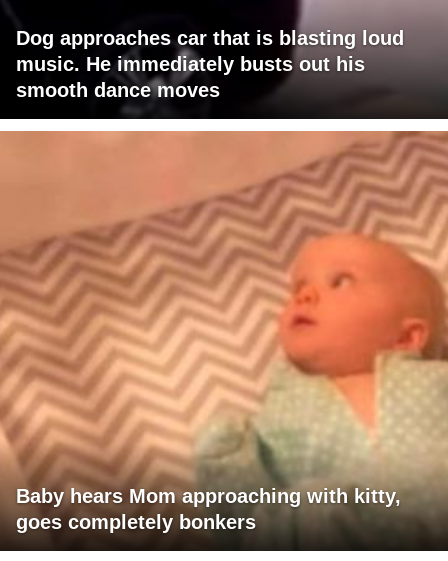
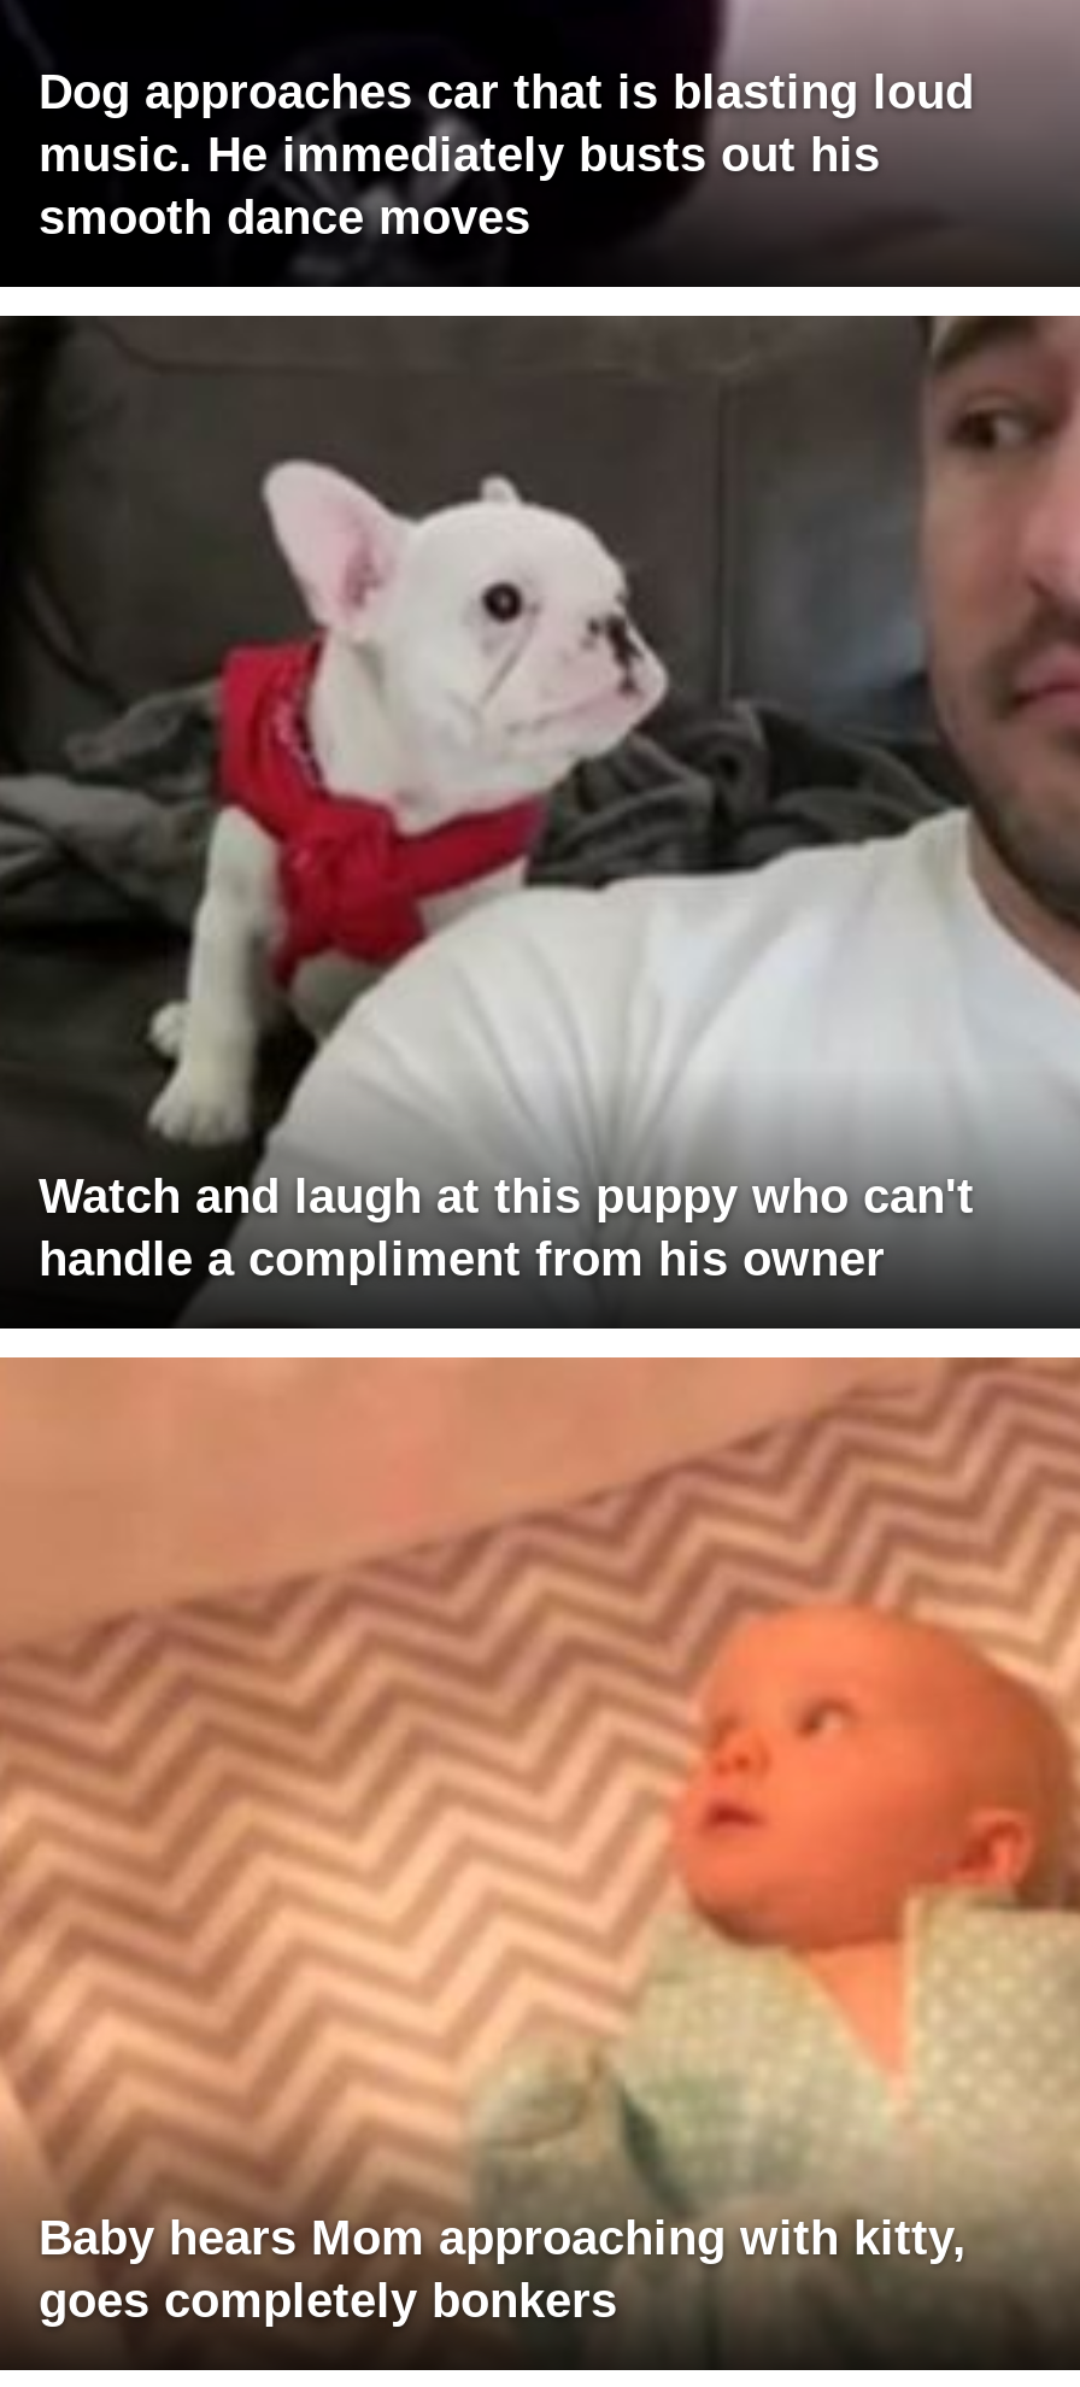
+ [image]
+ Watch and laugh at this puppy who can't
+ handle a compliment from his owner
